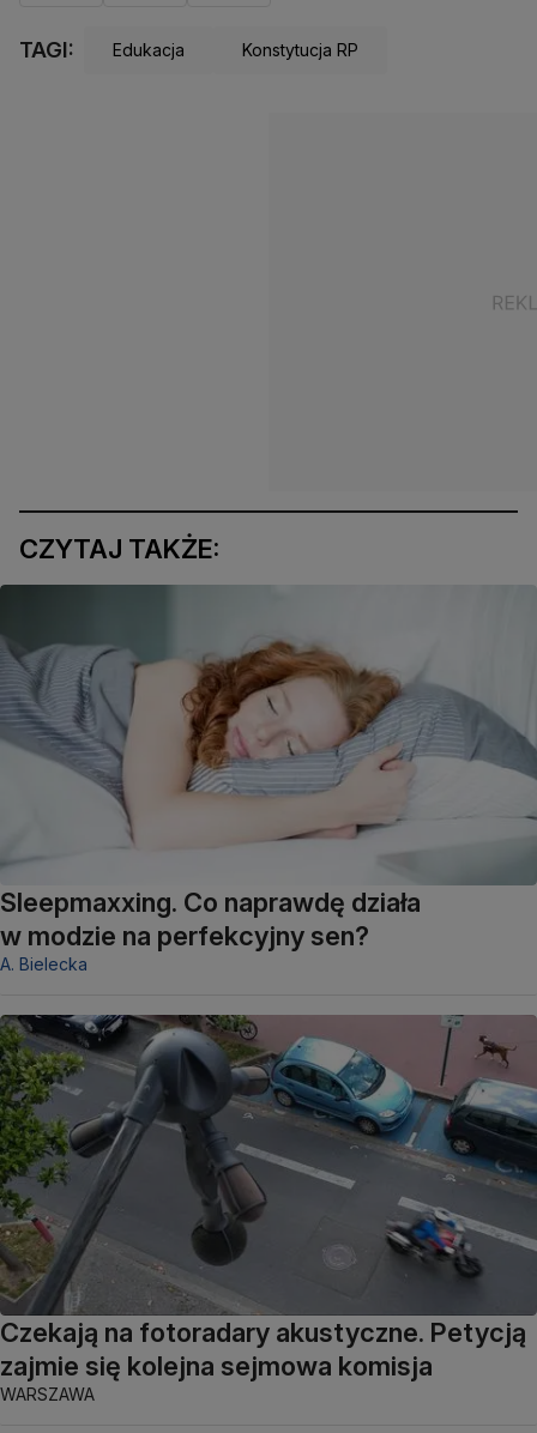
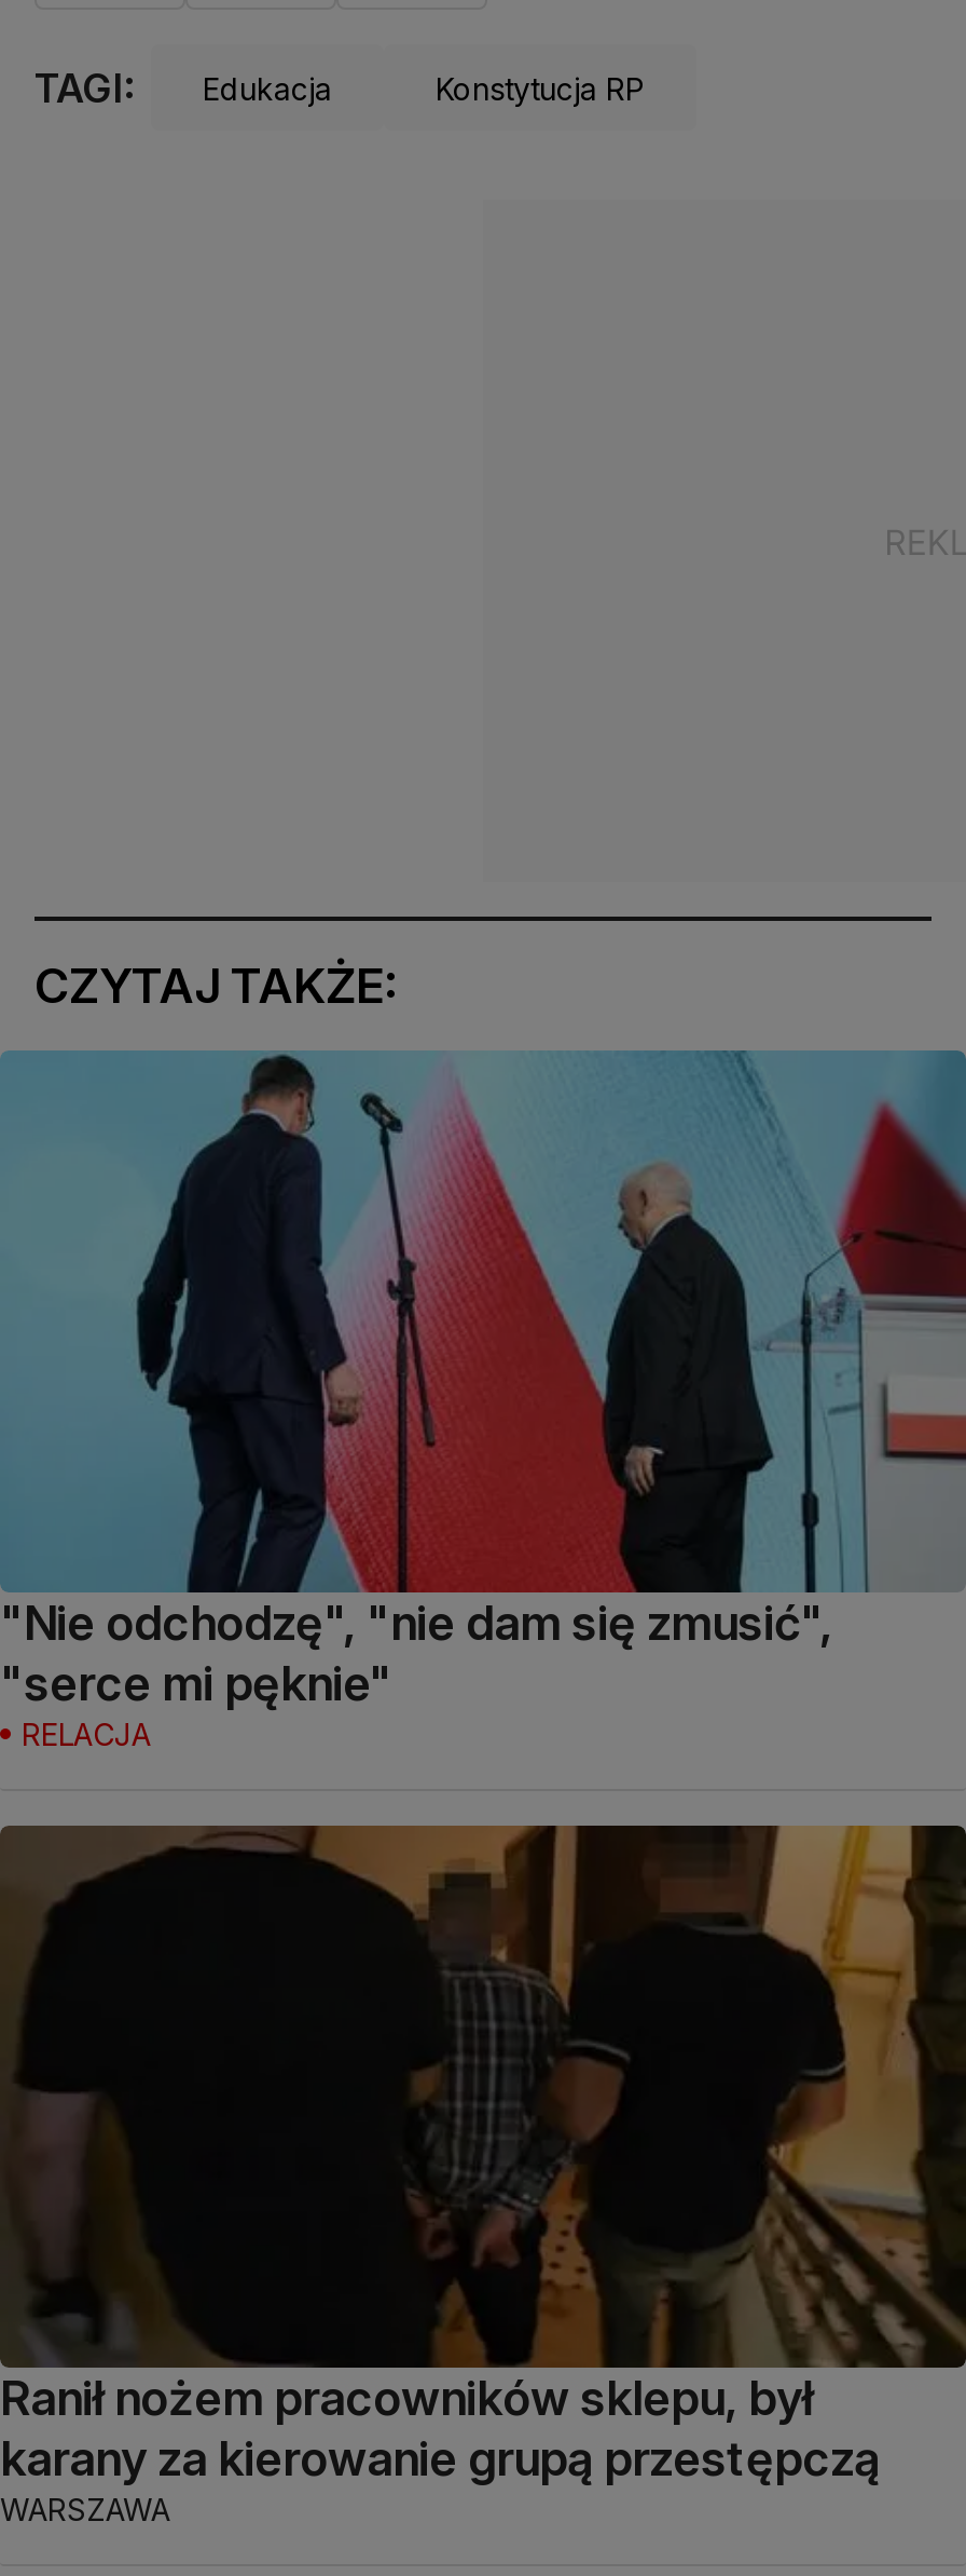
- [image]
- Sleepmaxxing. Co naprawdę działa
- w modzie na perfekcyjny sen?
- A. Bielecka
+ [image]
+ "Nie odchodzę", "nie dam się zmusić",
+ "serce mi pęknie"
+ RELACJA

- [image]
- Czekają na fotoradary akustyczne. Petycją
- zajmie się kolejna sejmowa komisja
+ [image]
+ Ranił nożem pracowników sklepu, był
+ karany za kierowanie grupą przestępczą
